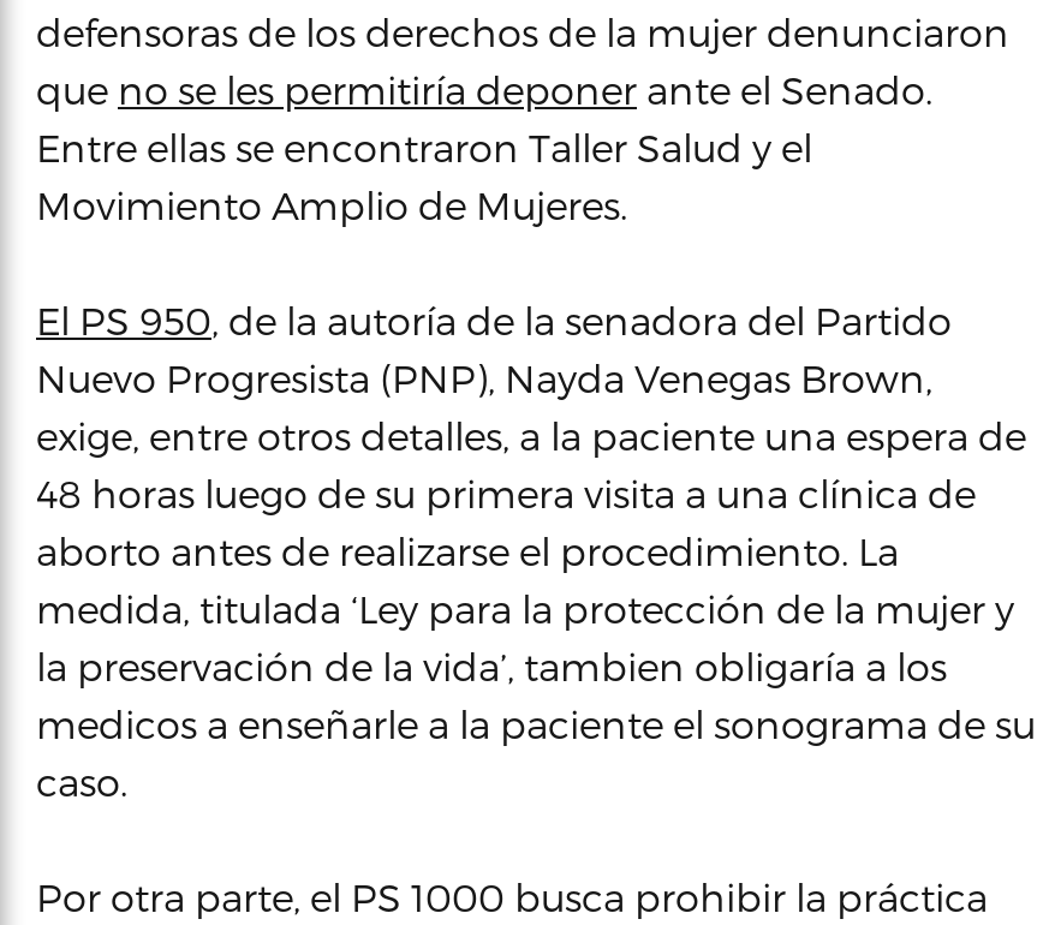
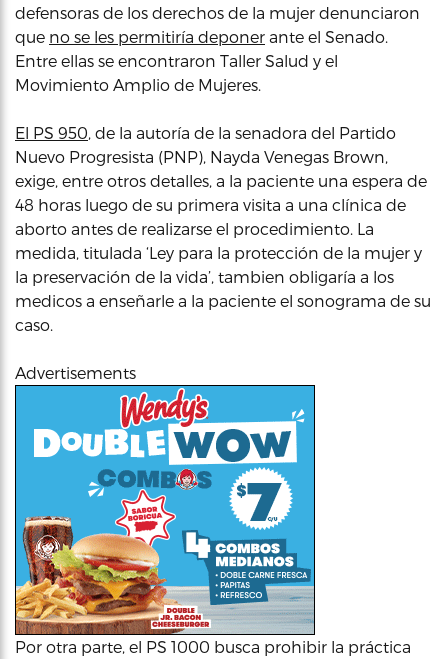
+ [image]

+ Advertisements
